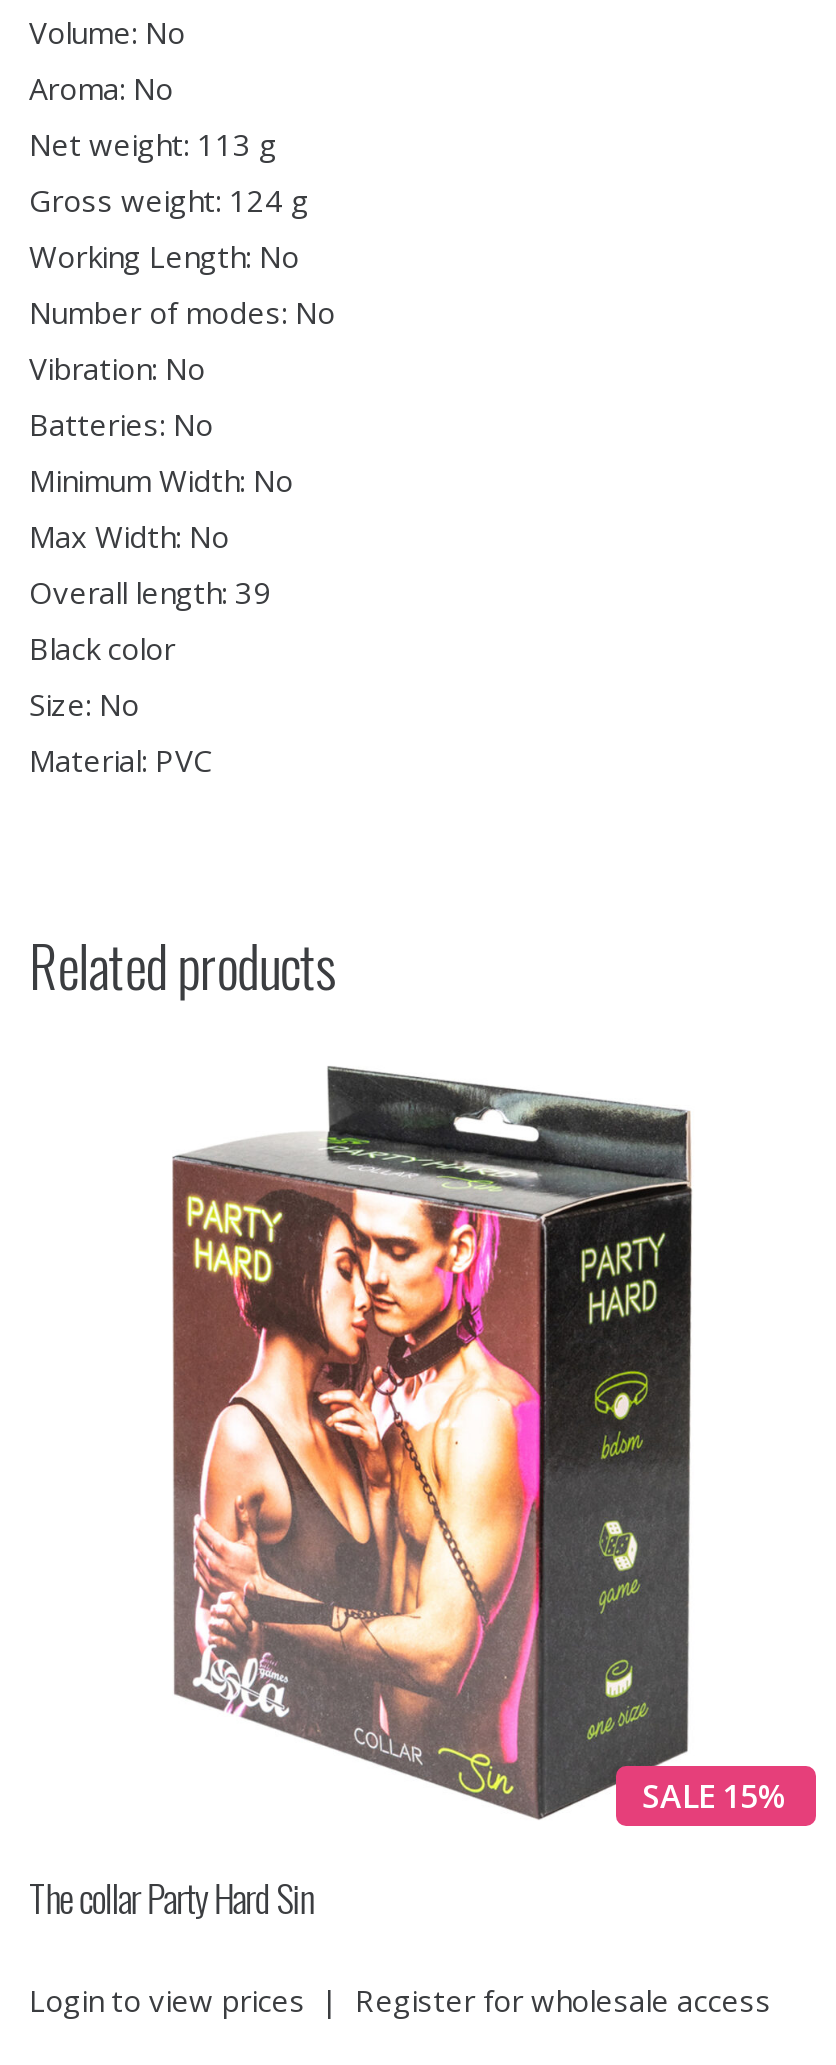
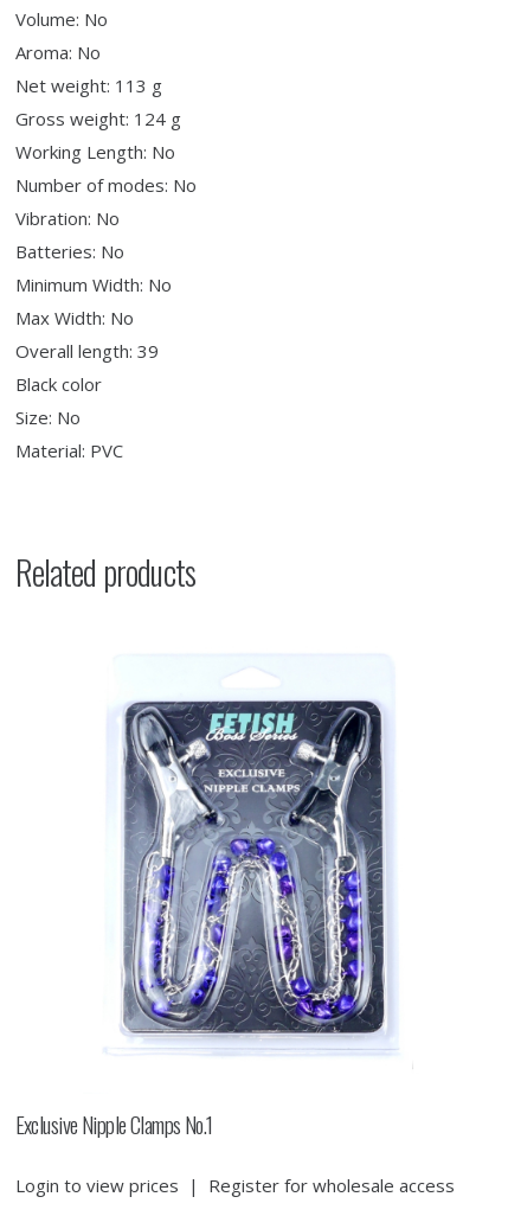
- [image]
- SALE 15%
- The collar Party Hard Sin
+ [image]
+ Exclusive Nipple Clamps No.1
